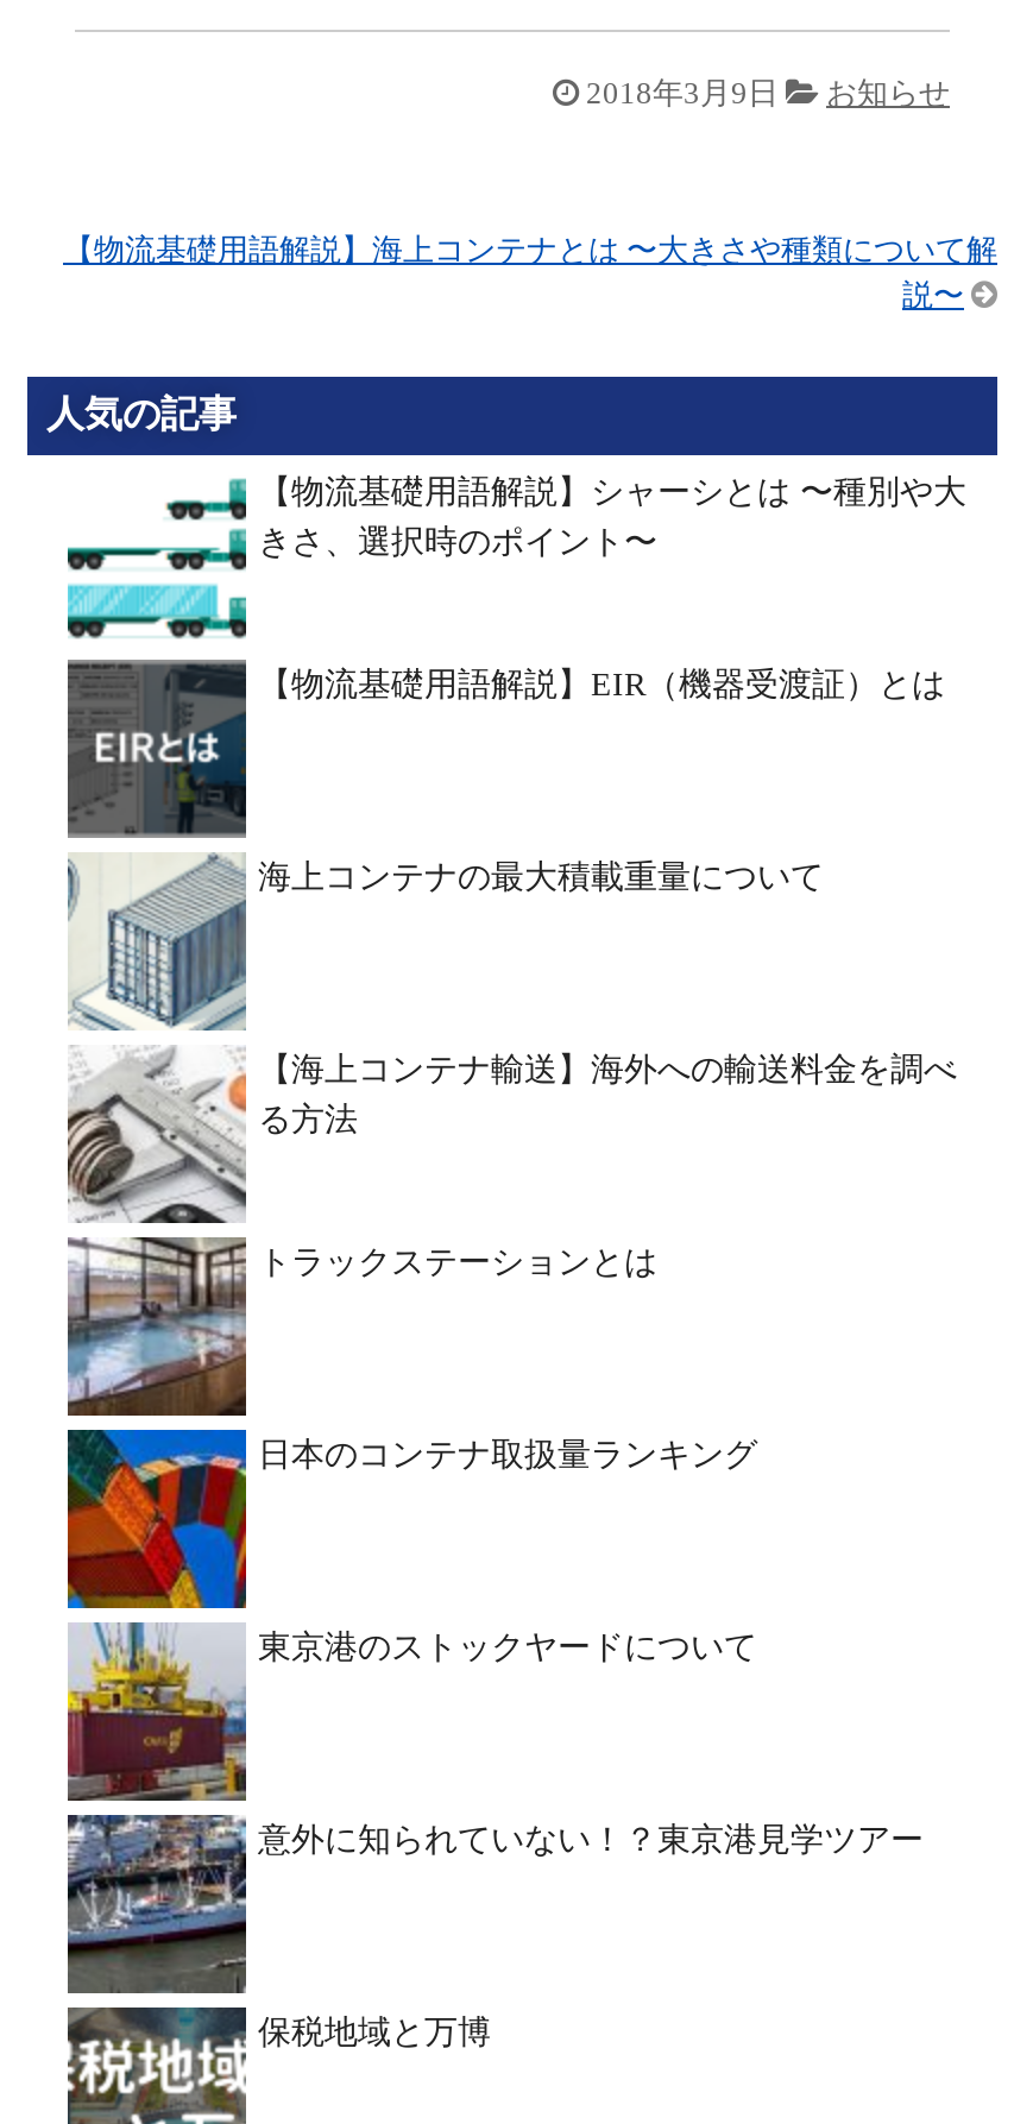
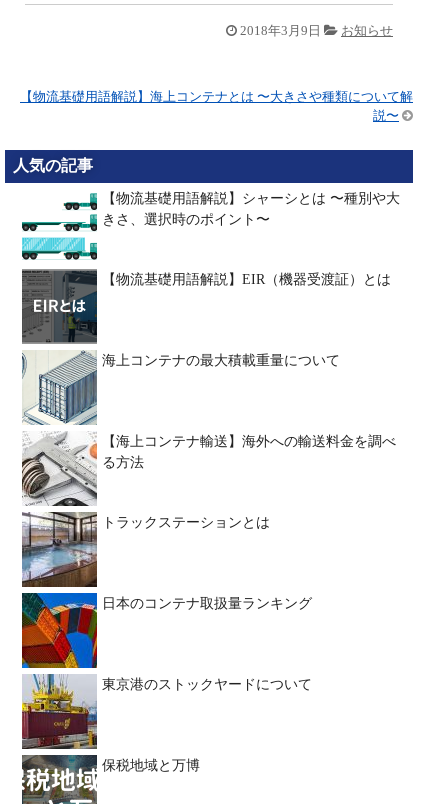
- [image]
- 意外に知られていない！？東京港見学ツアー
